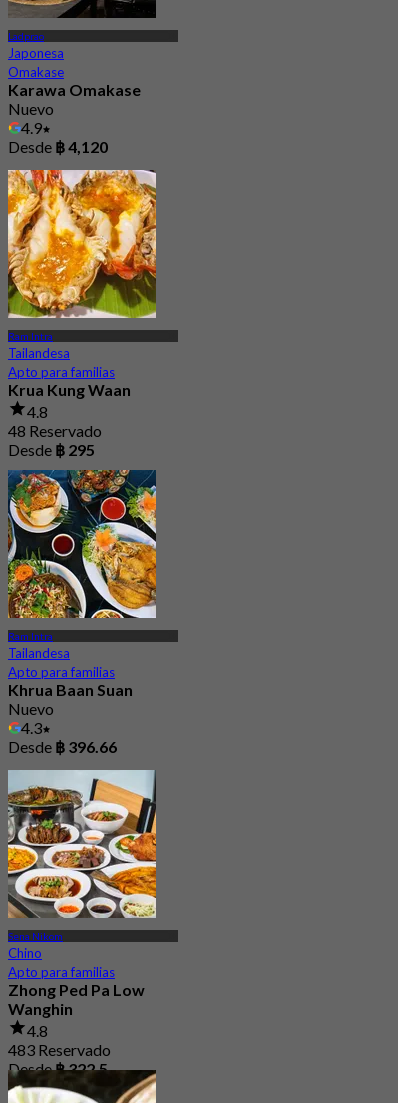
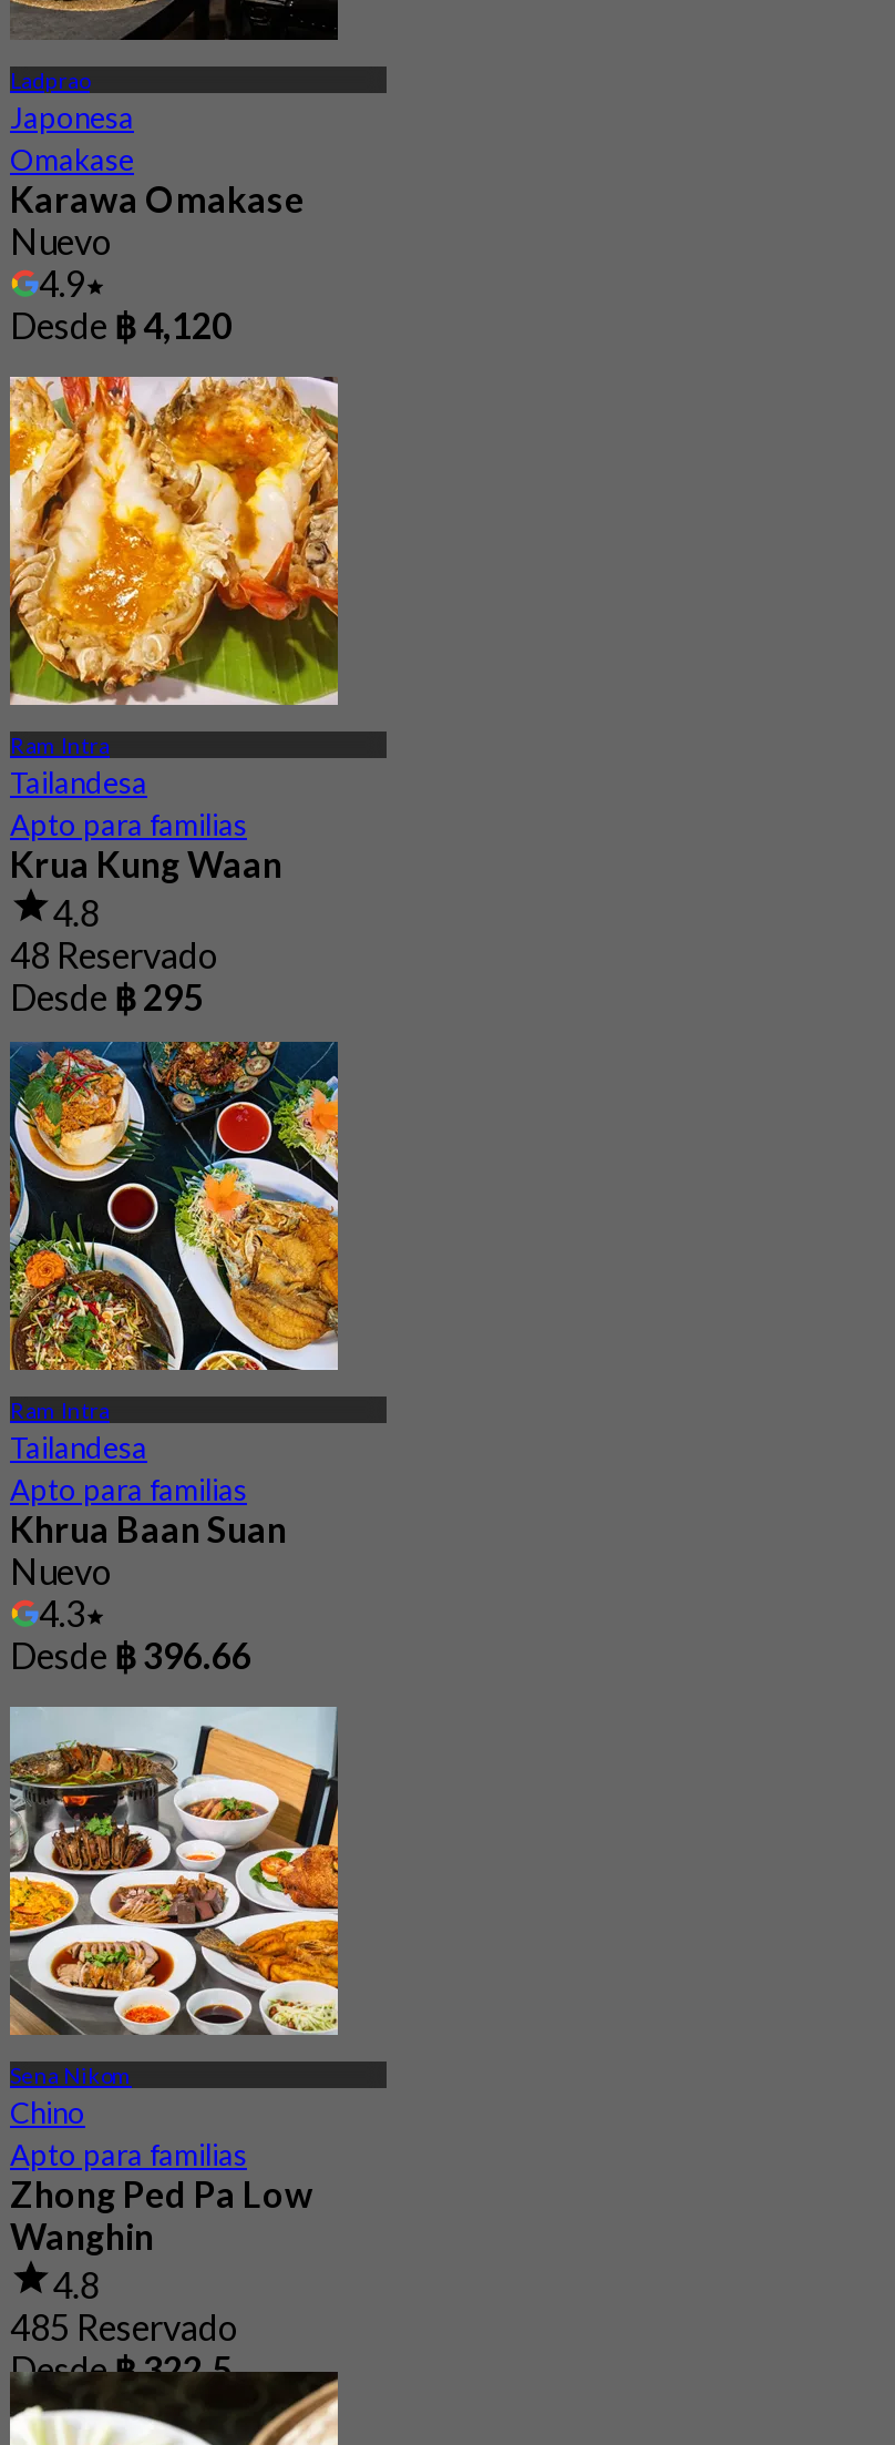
- 483 Reservado
+ 485 Reservado
